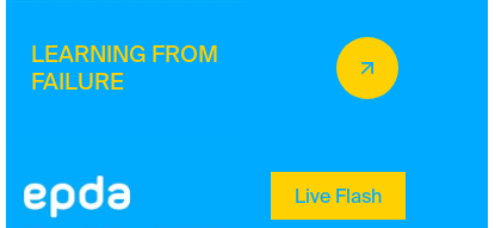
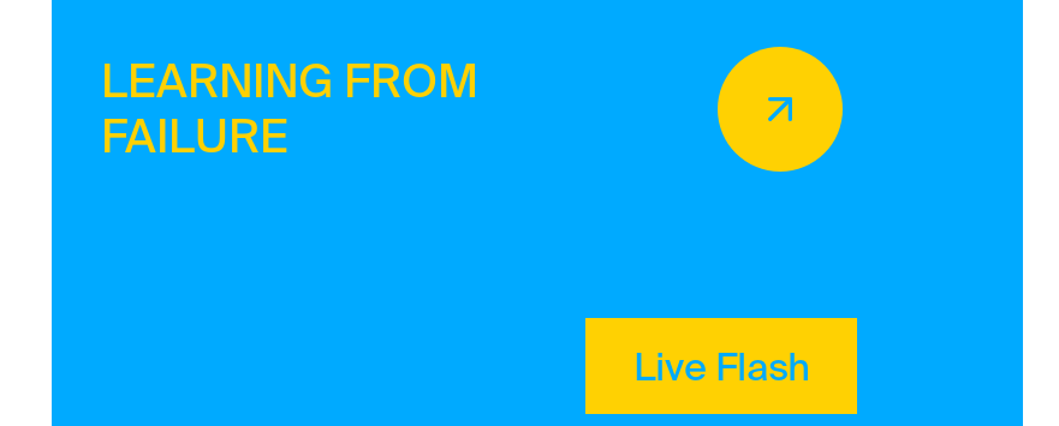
- [image]
